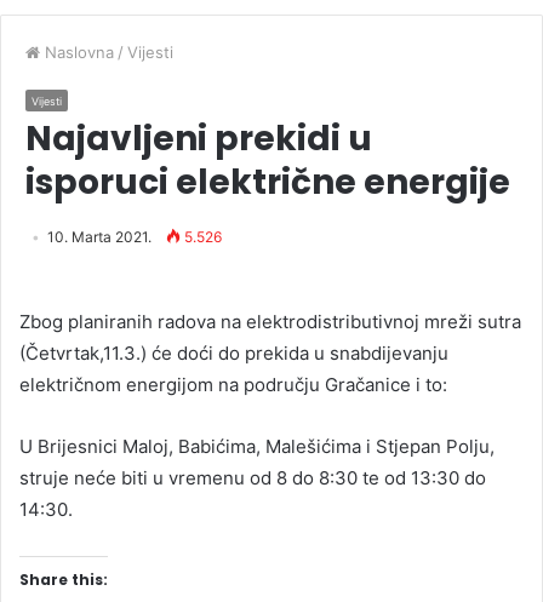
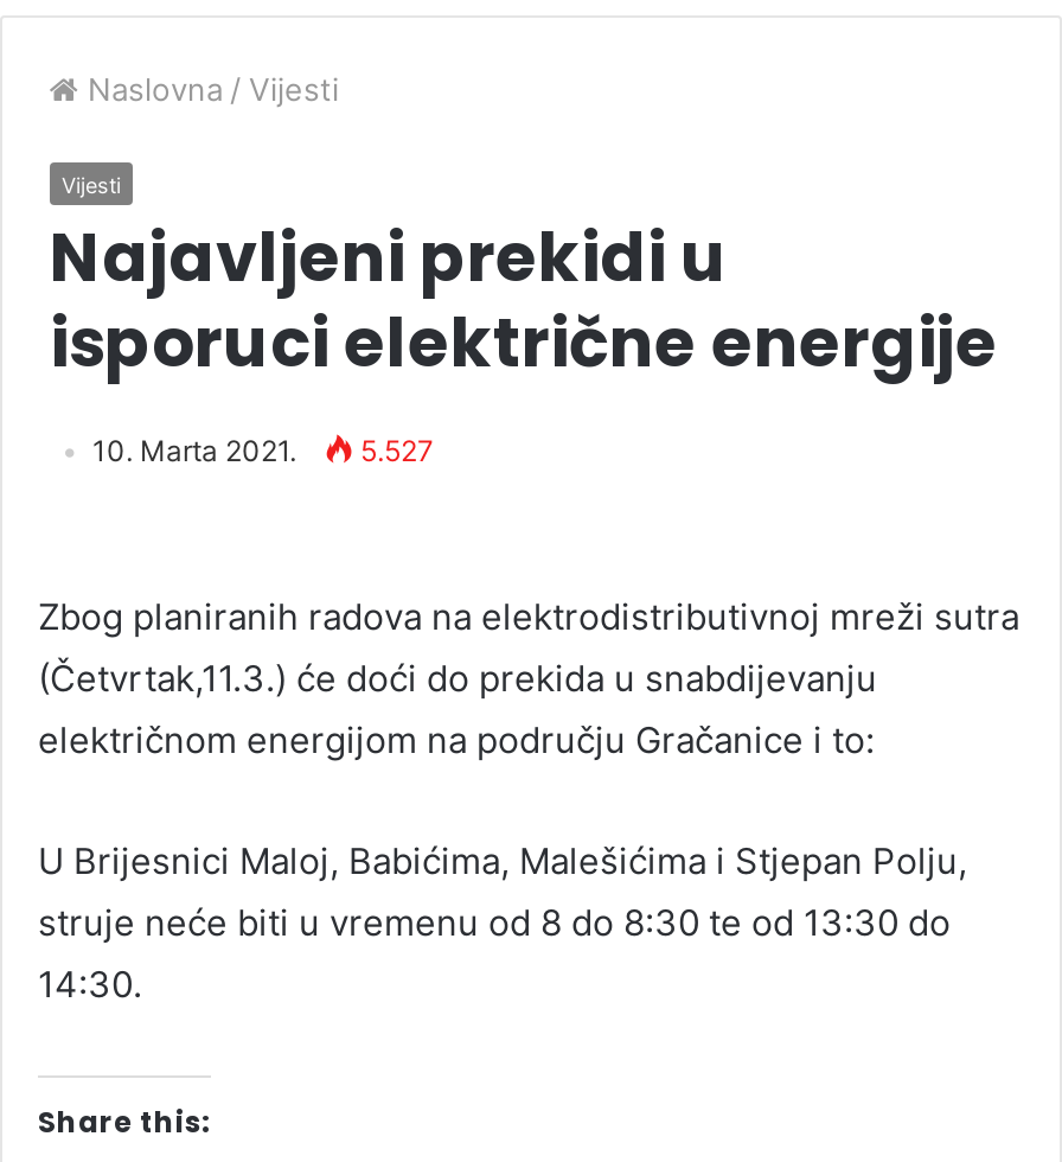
- 10. Marta 2021. 5.526
+ 10. Marta 2021. 5.527
